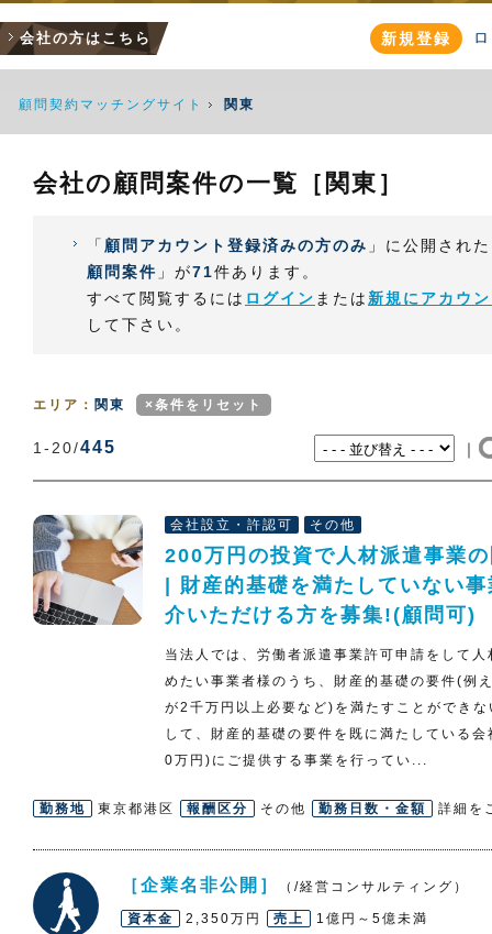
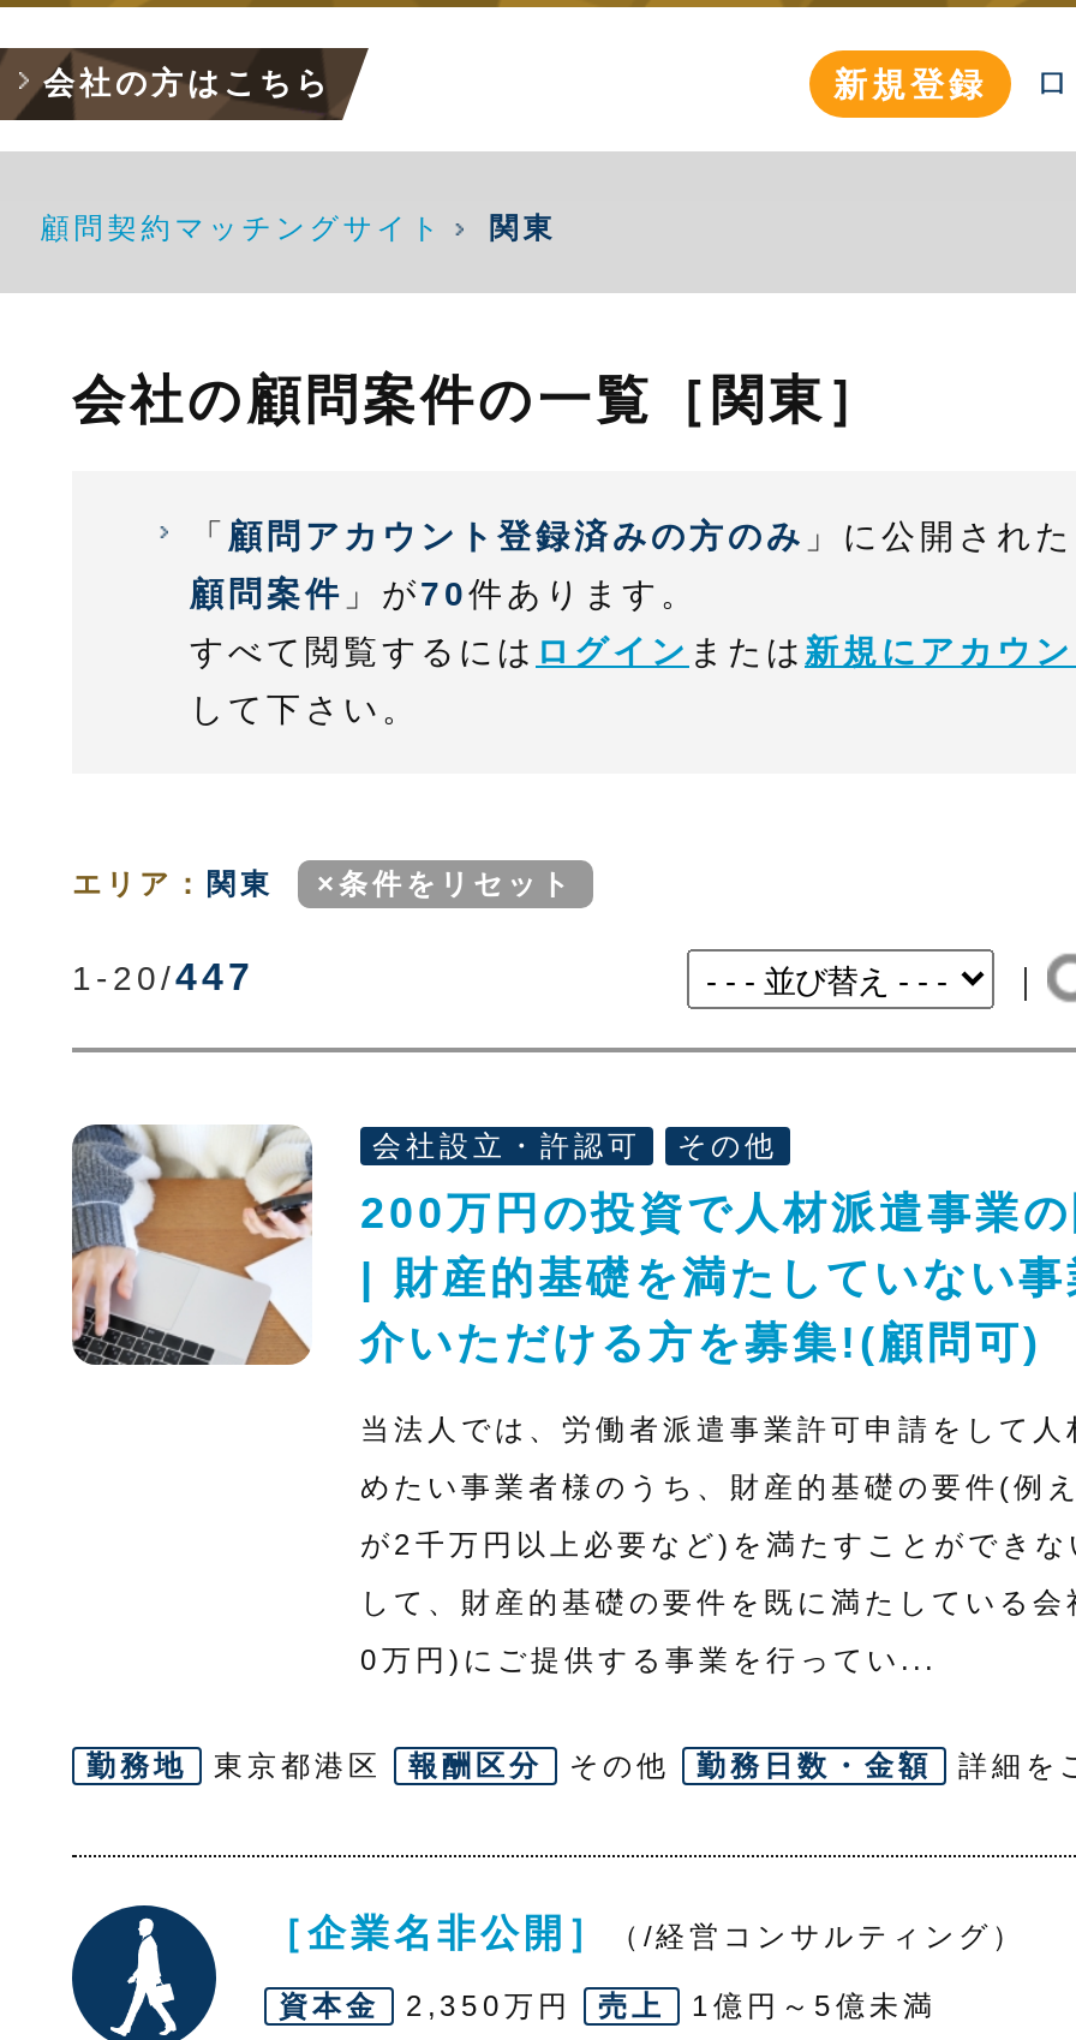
- 顧問案件」が71件あります。
+ 顧問案件」が70件あります。

- 1-20/445
+ 1-20/447
